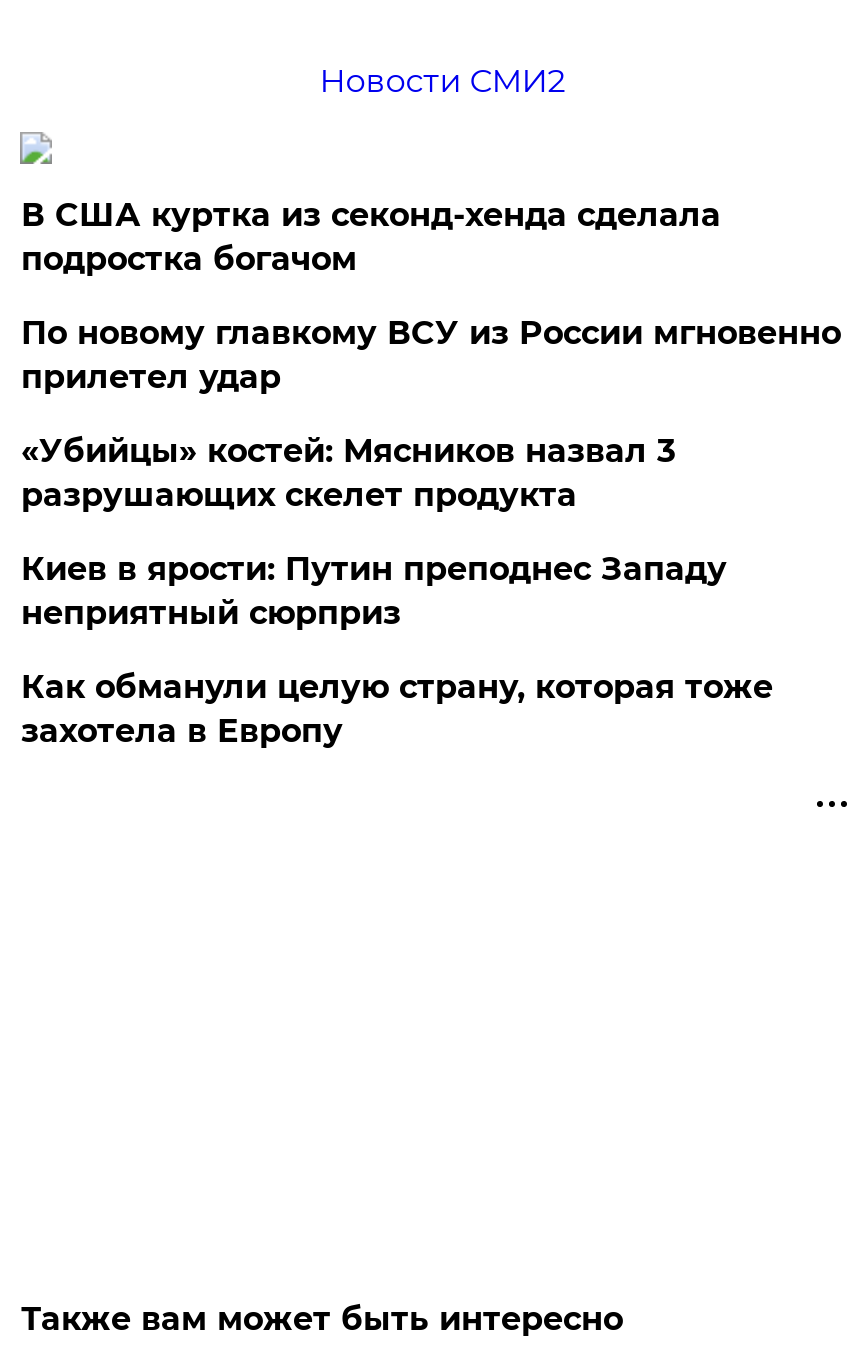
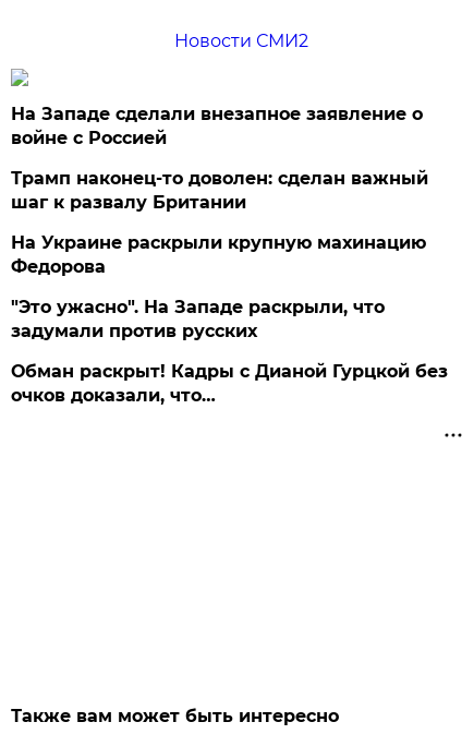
- В США куртка из секонд-хенда сделала
- подростка богачом
+ На Западе сделали внезапное заявление о
+ войне с Россией

- По новому главкому ВСУ из России мгновенно
- прилетел удар
+ Трамп наконец-то доволен: сделан важный
+ шаг к развалу Британии

- «Убийцы» костей: Мясников назвал 3
- разрушающих скелет продукта
+ На Украине раскрыли крупную махинацию
+ Федорова

- Киев в ярости: Путин преподнес Западу
- неприятный сюрприз
+ "Это ужасно". На Западе раскрыли, что
+ задумали против русских

- Как обманули целую страну, которая тоже
- захотела в Европу
+ Обман раскрыт! Кадры с Дианой Гурцкой без
+ очков доказали, что…
